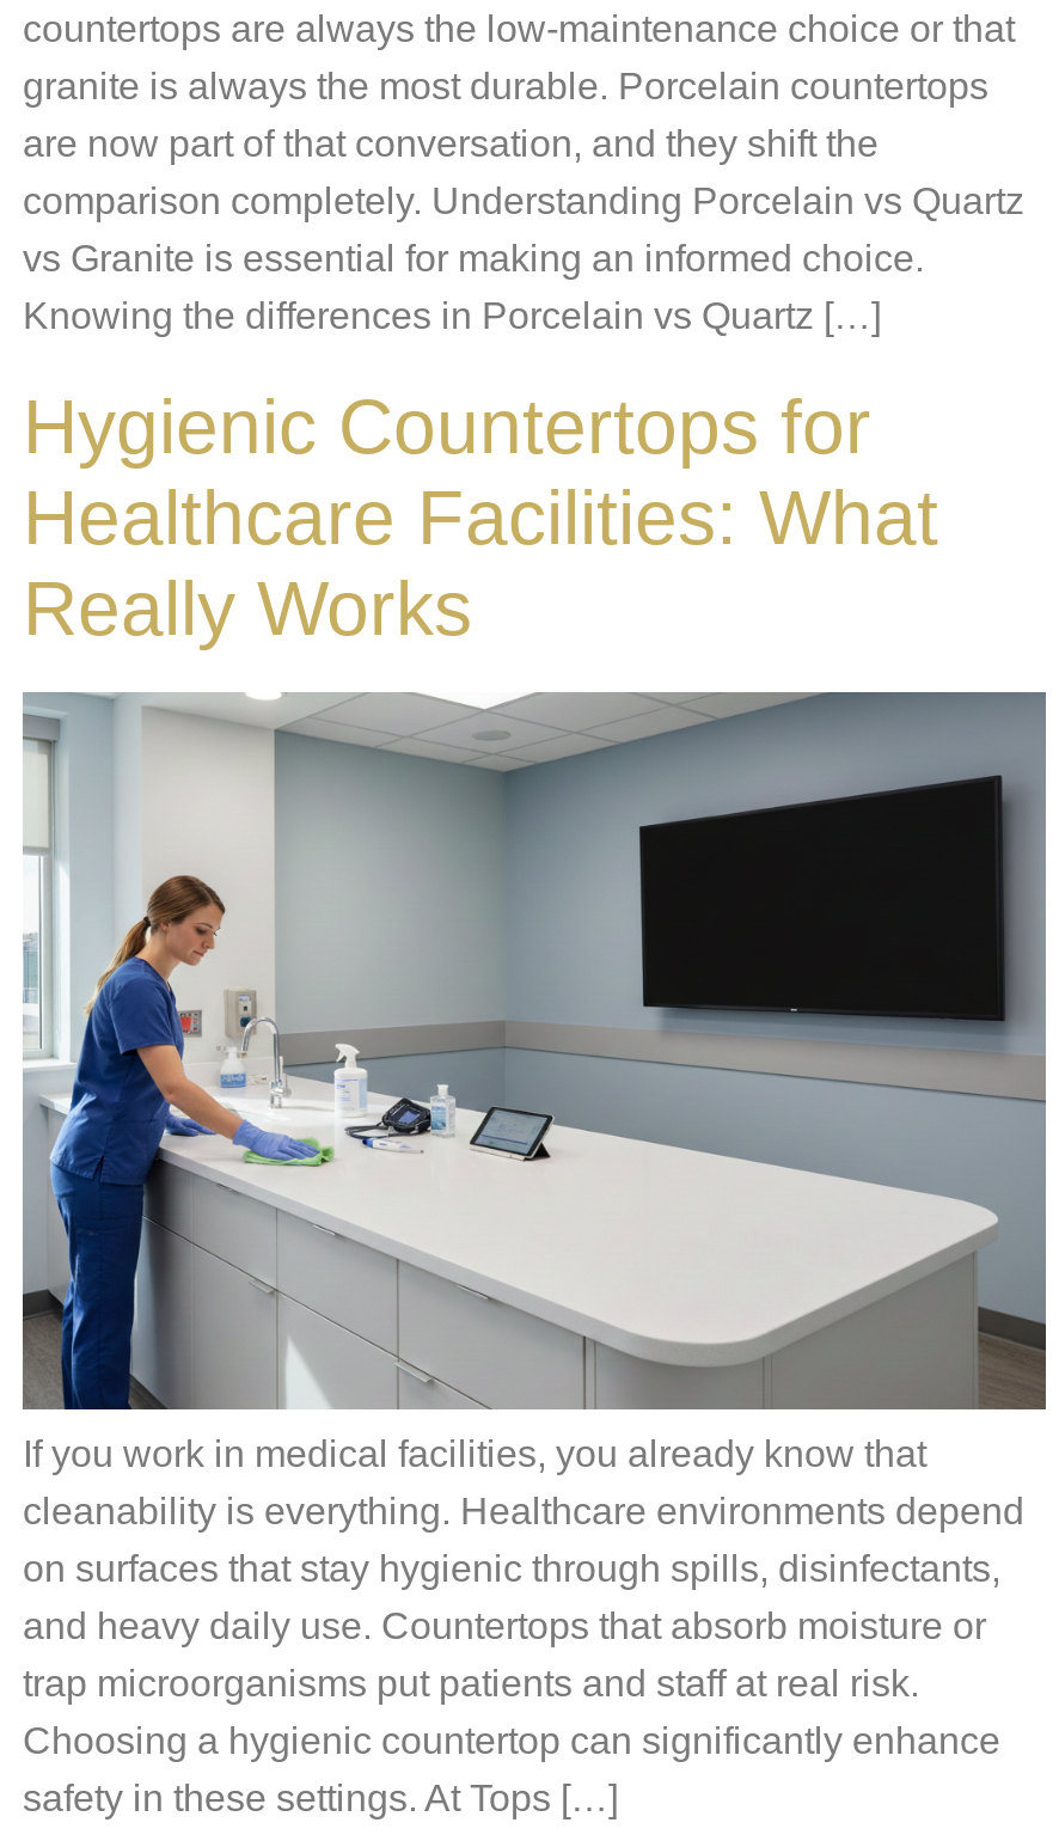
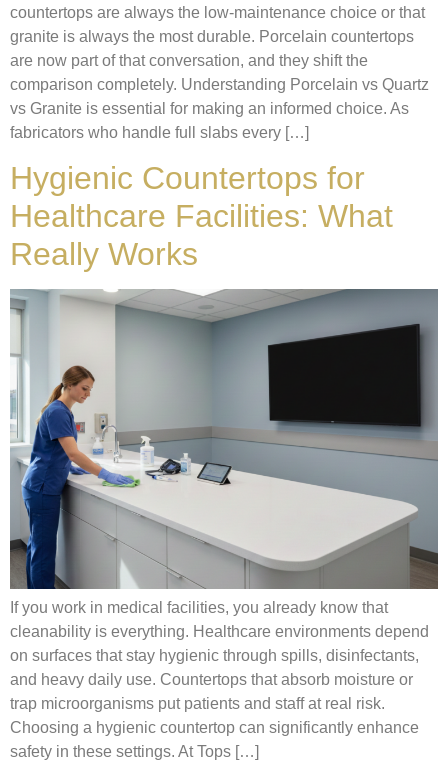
- vs Granite is essential for making an informed choice.
- Knowing the differences in Porcelain vs Quartz […]
+ vs Granite is essential for making an informed choice. As
+ fabricators who handle full slabs every […]
